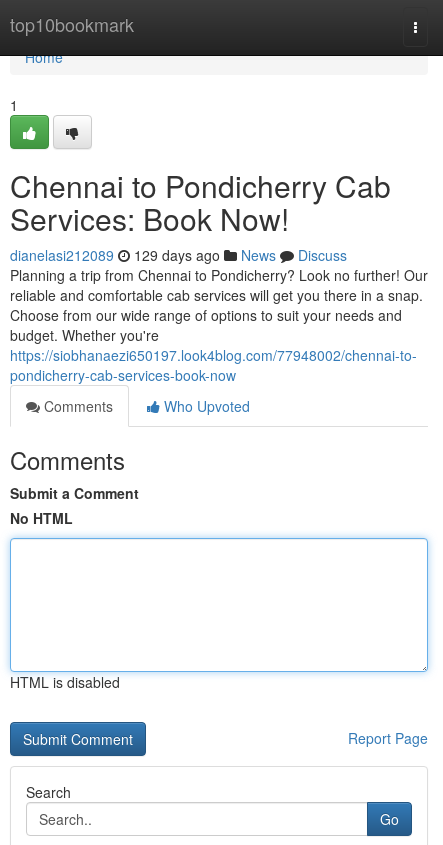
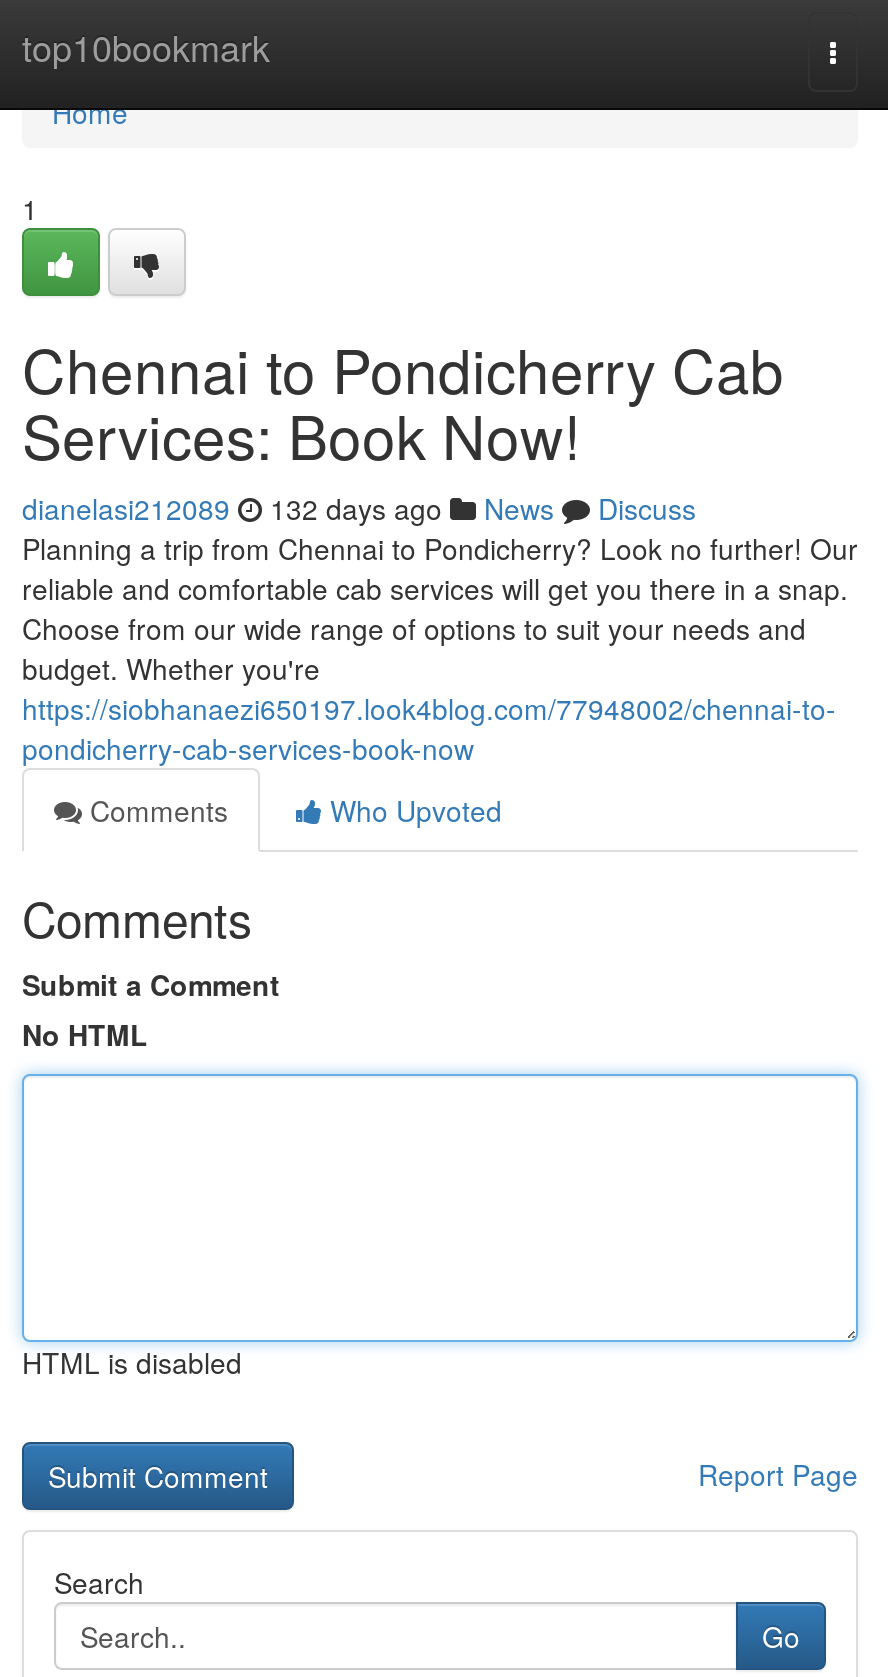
- dianelasi212089 129 days ago News Discuss
+ dianelasi212089 132 days ago News Discuss
